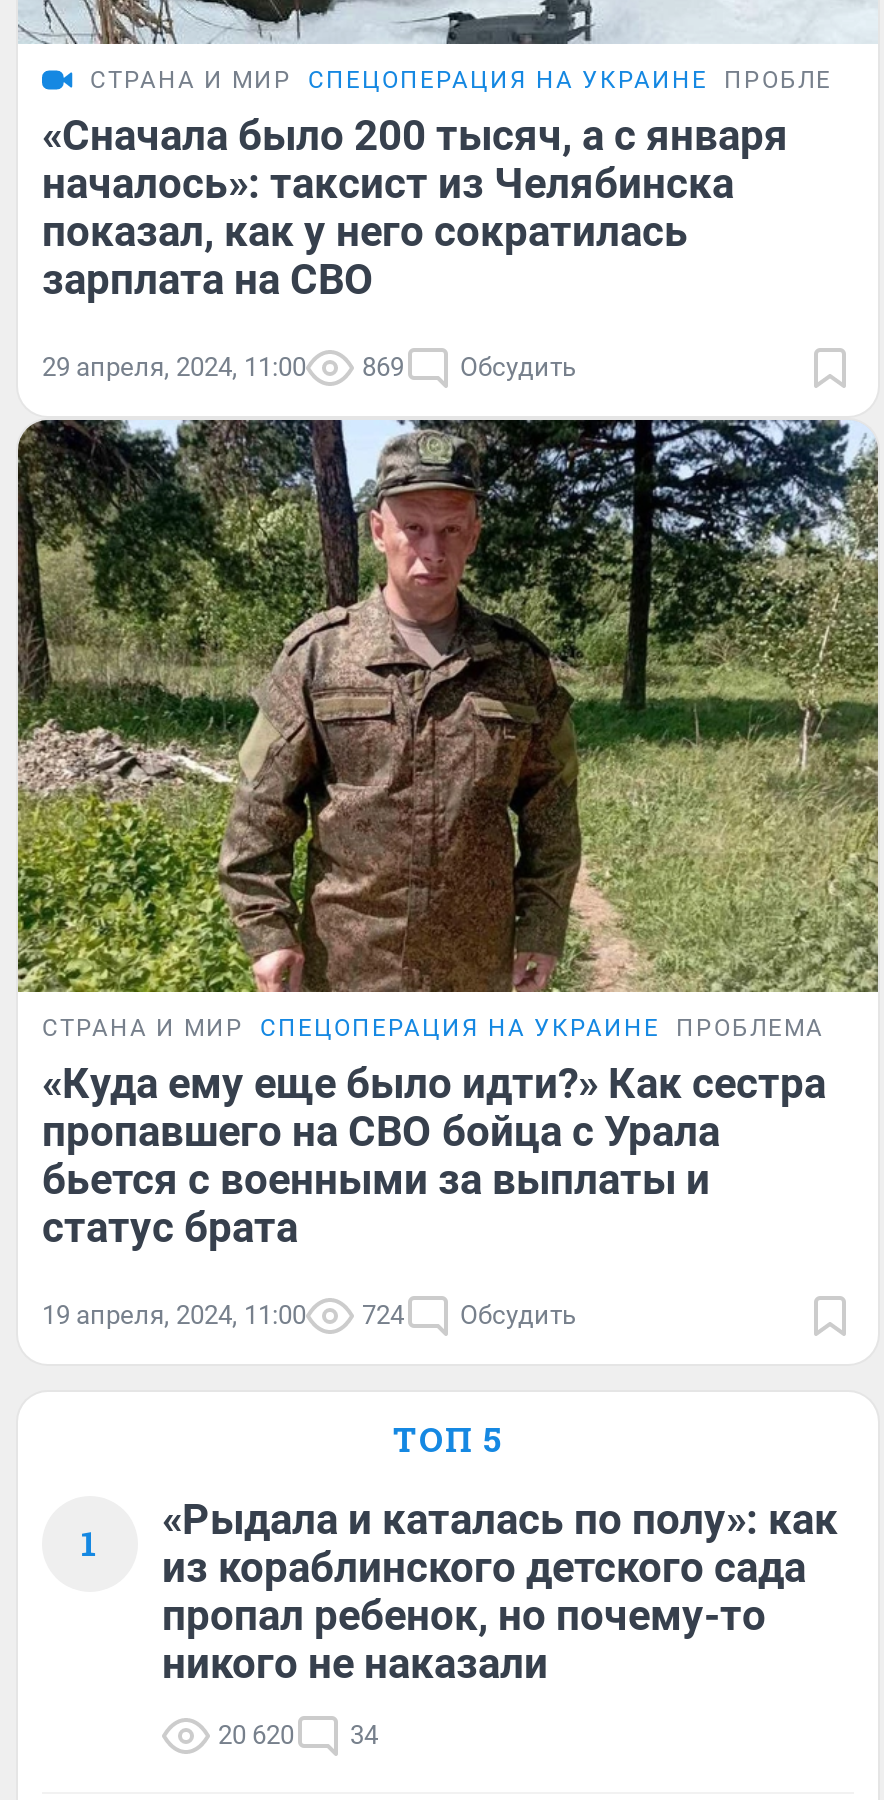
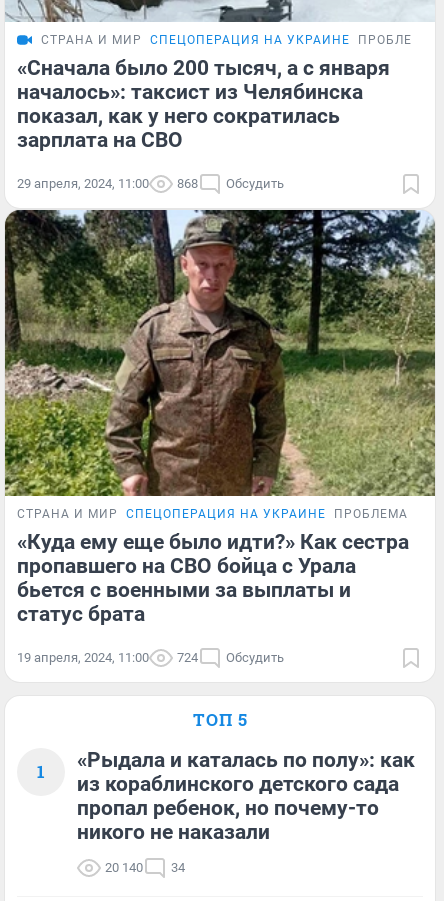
- 29 апреля, 2024, 11:00 869 Обсудить
+ 29 апреля, 2024, 11:00 868 Обсудить

- 20 620 34
+ 20 140 34
